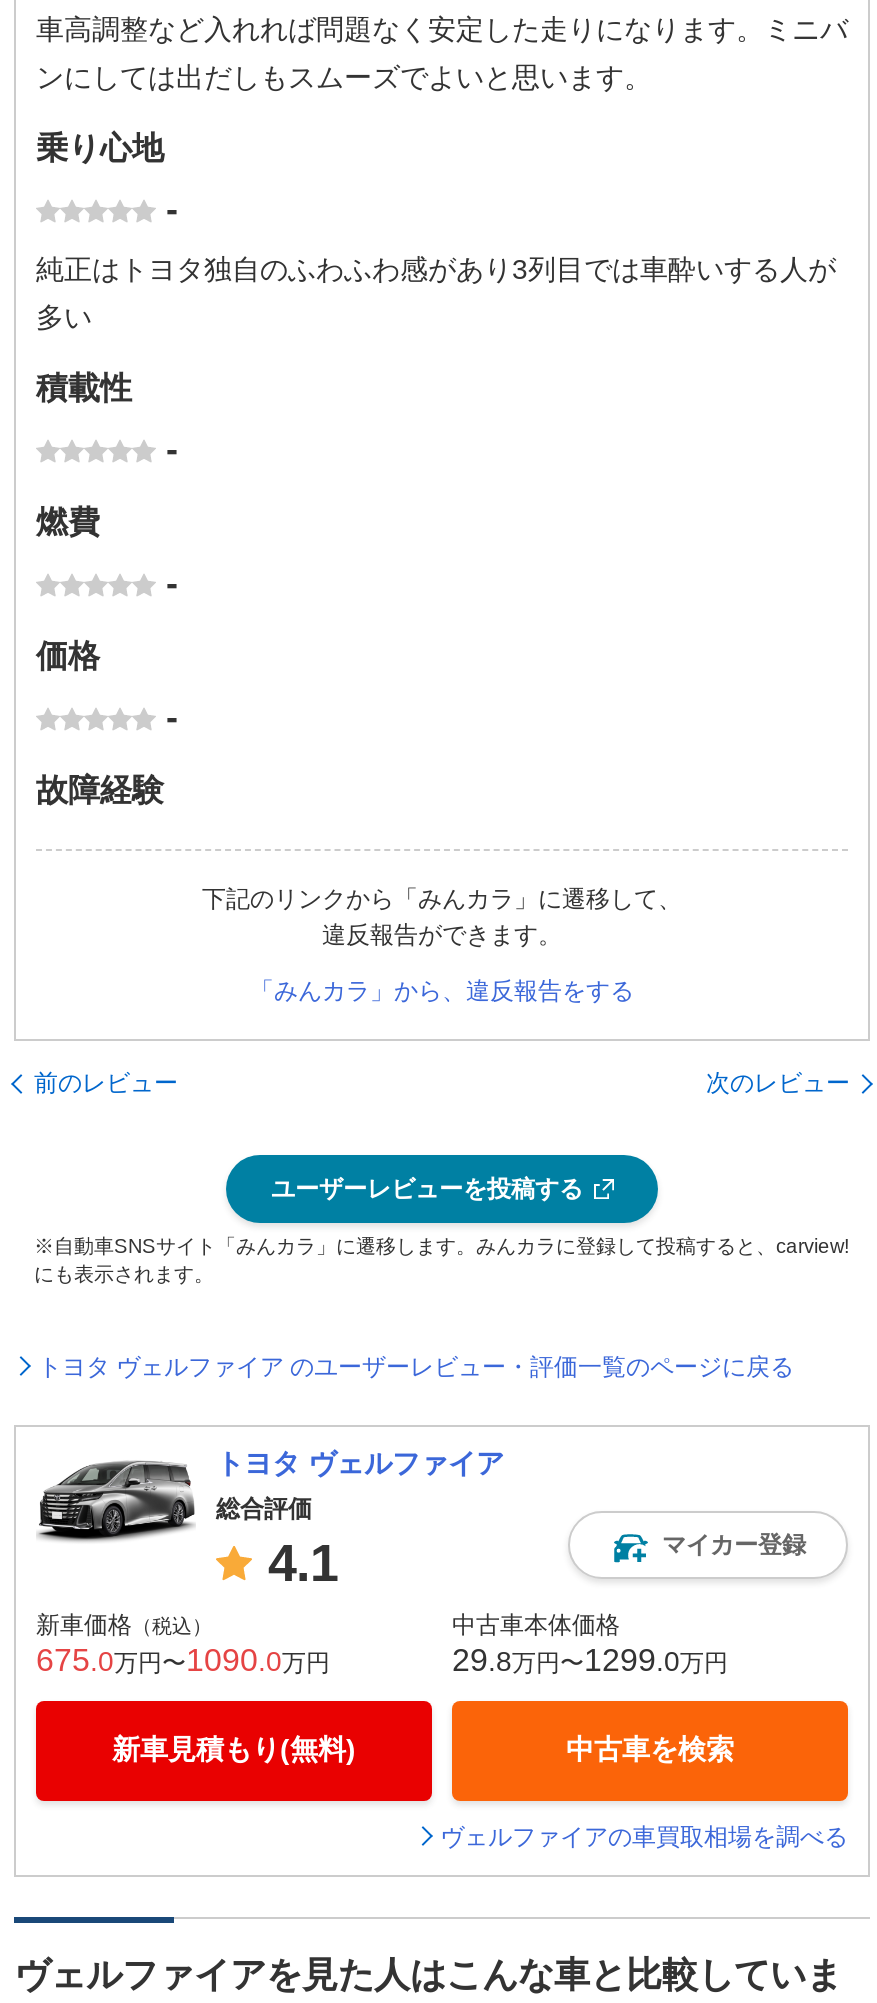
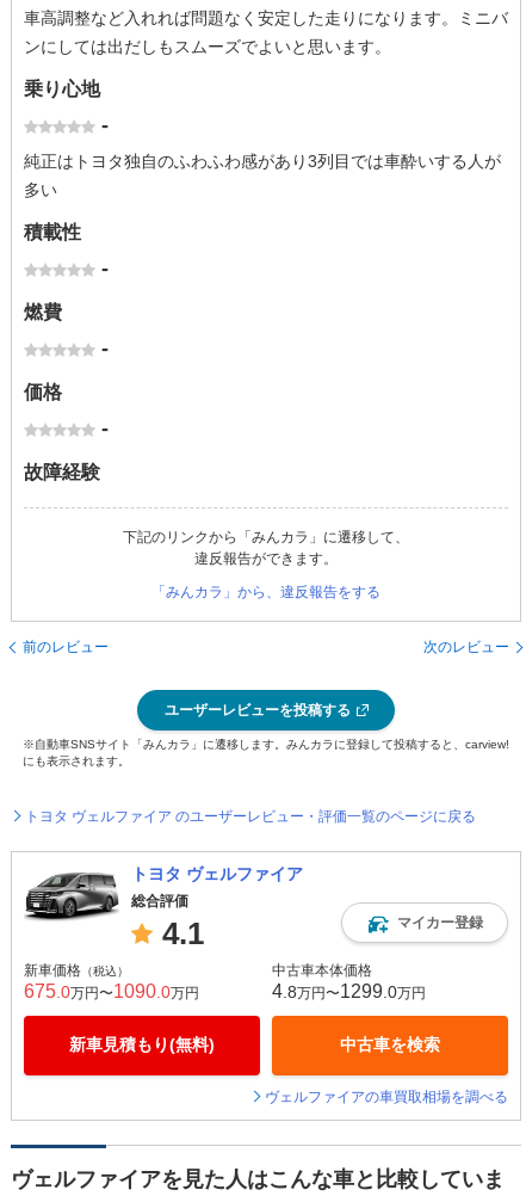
- 29.8万円〜1299.0万円
+ 4.8万円〜1299.0万円
